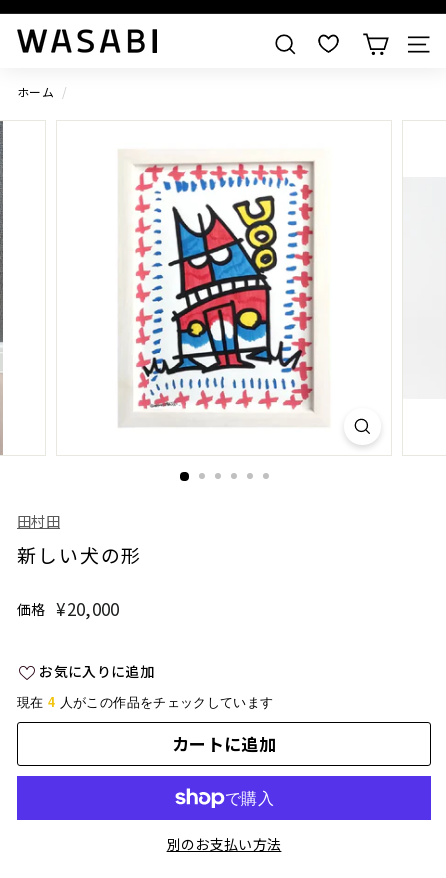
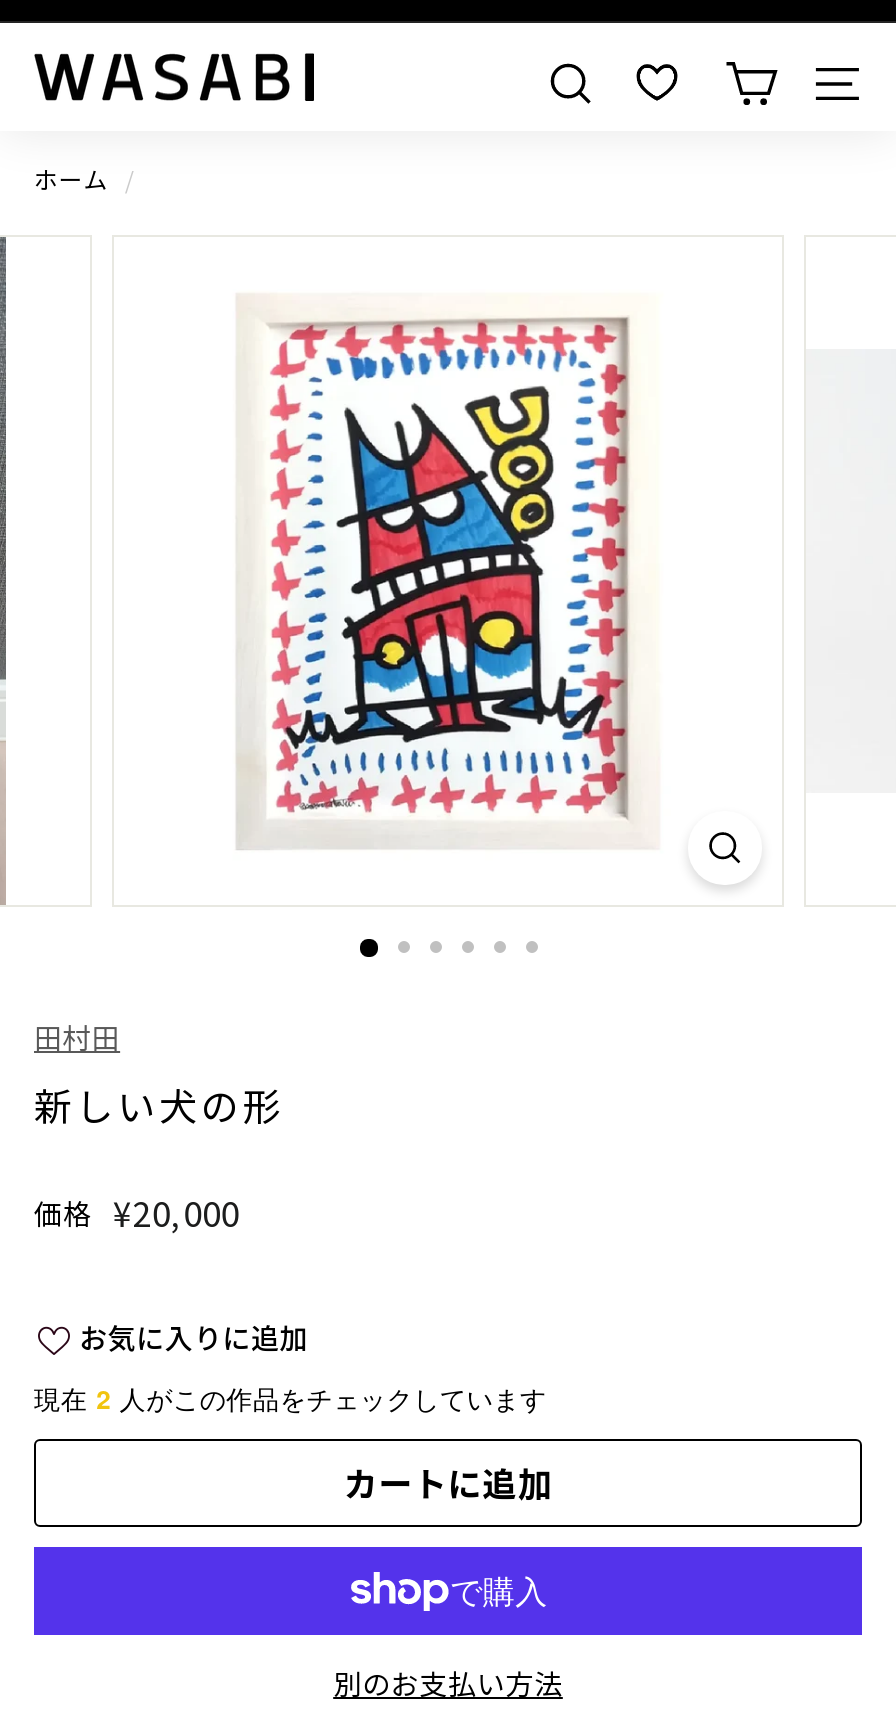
- 現在 4 人がこの作品をチェックしています
+ 現在 2 人がこの作品をチェックしています
